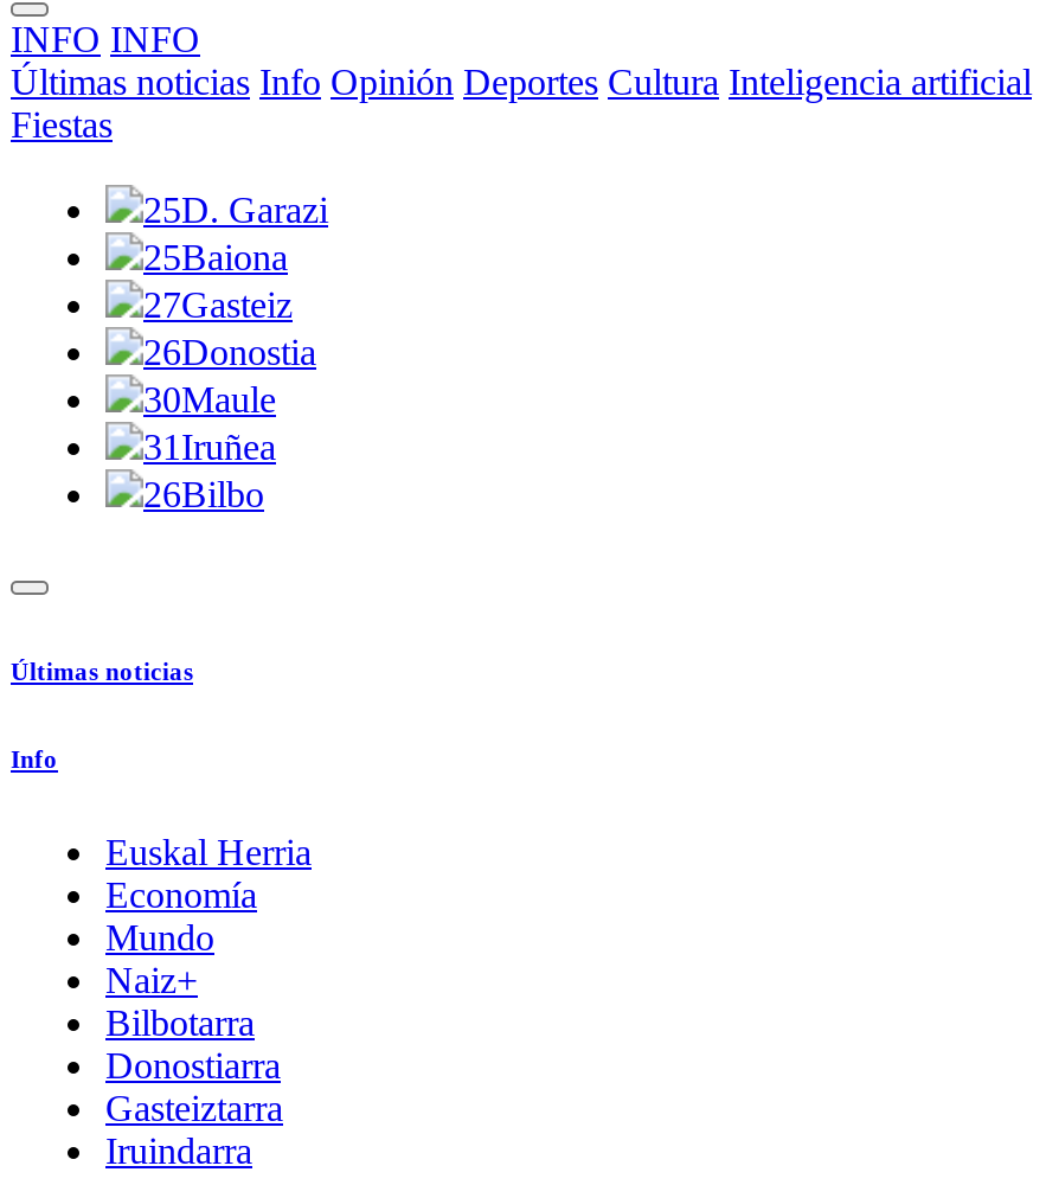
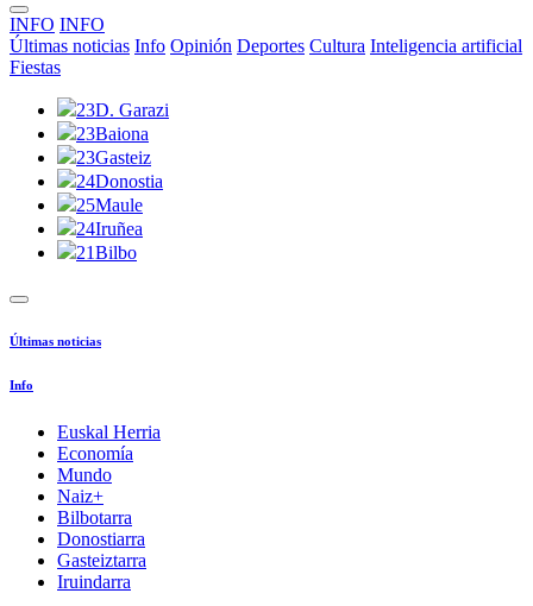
- 25D. Garazi
+ 23D. Garazi

- 25Baiona
+ 23Baiona

- 27Gasteiz
+ 23Gasteiz

- 26Donostia
+ 24Donostia

- 30Maule
+ 25Maule

- 31 Iruñea
+ 24 Iruñea

- 26Bilbo
+ 21Bilbo
